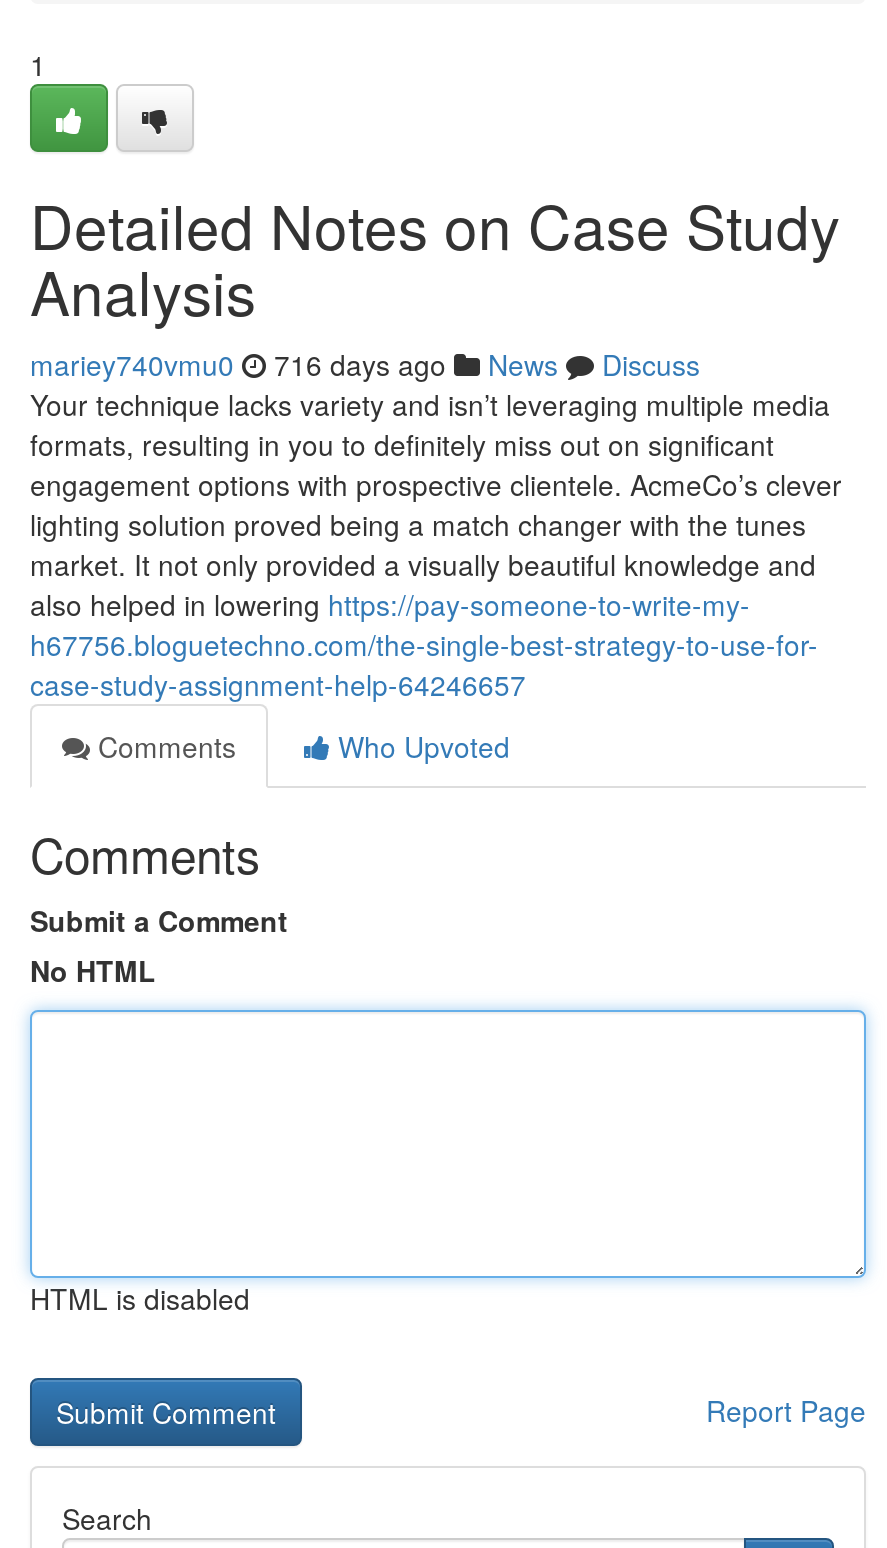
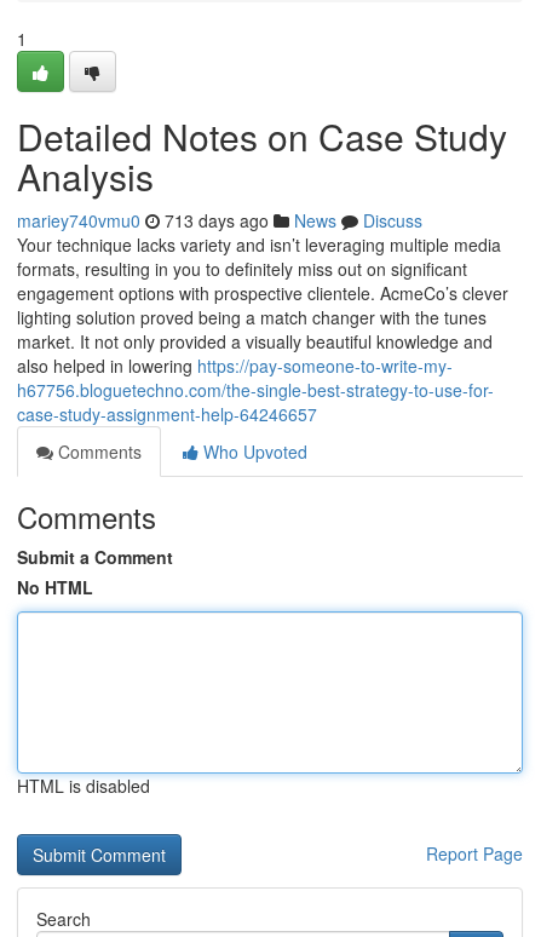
- mariey740vmu0 716 days ago News Discuss
+ mariey740vmu0 713 days ago News Discuss
